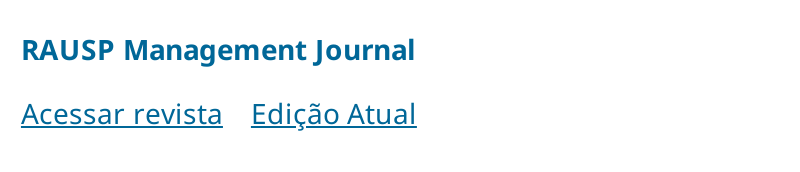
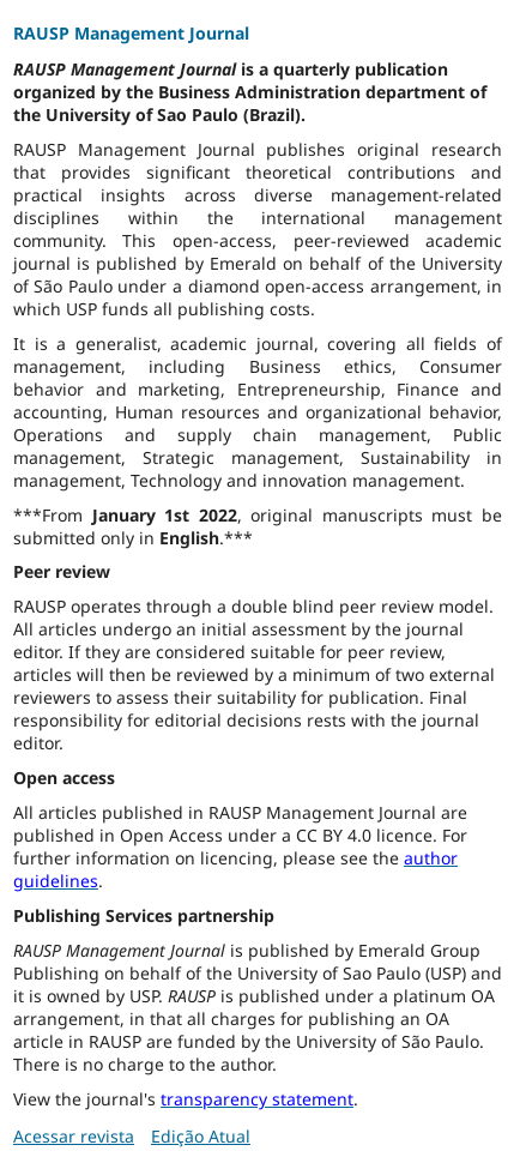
+ RAUSP Management Journal is a quarterly publication
+ organized by the Business Administration department of
+ the University of Sao Paulo (Brazil).
+ RAUSP Management Journal publishes original research
+ that provides significant theoretical contributions and
+ practical insights across diverse management-related
+ disciplines within the international management
+ community. This open-access, peer-reviewed academic
+ journal is published by Emerald on behalf of the University
+ of São Paulo under a diamond open-access arrangement, in
+ which USP funds all publishing costs.
+ It is a generalist, academic journal, covering all fields of
+ management, including Business ethics, Consumer
+ behavior and marketing, Entrepreneurship, Finance and
+ accounting, Human resources and organizational behavior,
+ Operations and supply chain management, Public
+ management, Strategic management, Sustainability in
+ management, Technology and innovation management.
+ ***From January 1st 2022, original manuscripts must be
+ submitted only in English.***
+ Peer review
+ RAUSP operates through a double blind peer review model.
+ All articles undergo an initial assessment by the journal
+ editor. If they are considered suitable for peer review,
+ articles will then be reviewed by a minimum of two external
+ reviewers to assess their suitability for publication. Final
+ responsibility for editorial decisions rests with the journal
+ editor.
+ Open access
+ All articles published in RAUSP Management Journal are
+ published in Open Access under a CC BY 4.0 licence. For
+ further information on licencing, please see the author
+ guidelines.
+ Publishing Services partnership
+ RAUSP Management Journal is published by Emerald Group
+ Publishing on behalf of the University of Sao Paulo (USP) and
+ it is owned by USP. RAUSP is published under a platinum OA
+ arrangement, in that all charges for publishing an OA
+ article in RAUSP are funded by the University of São Paulo.
+ There is no charge to the author.
+ View the journal's transparency statement.
